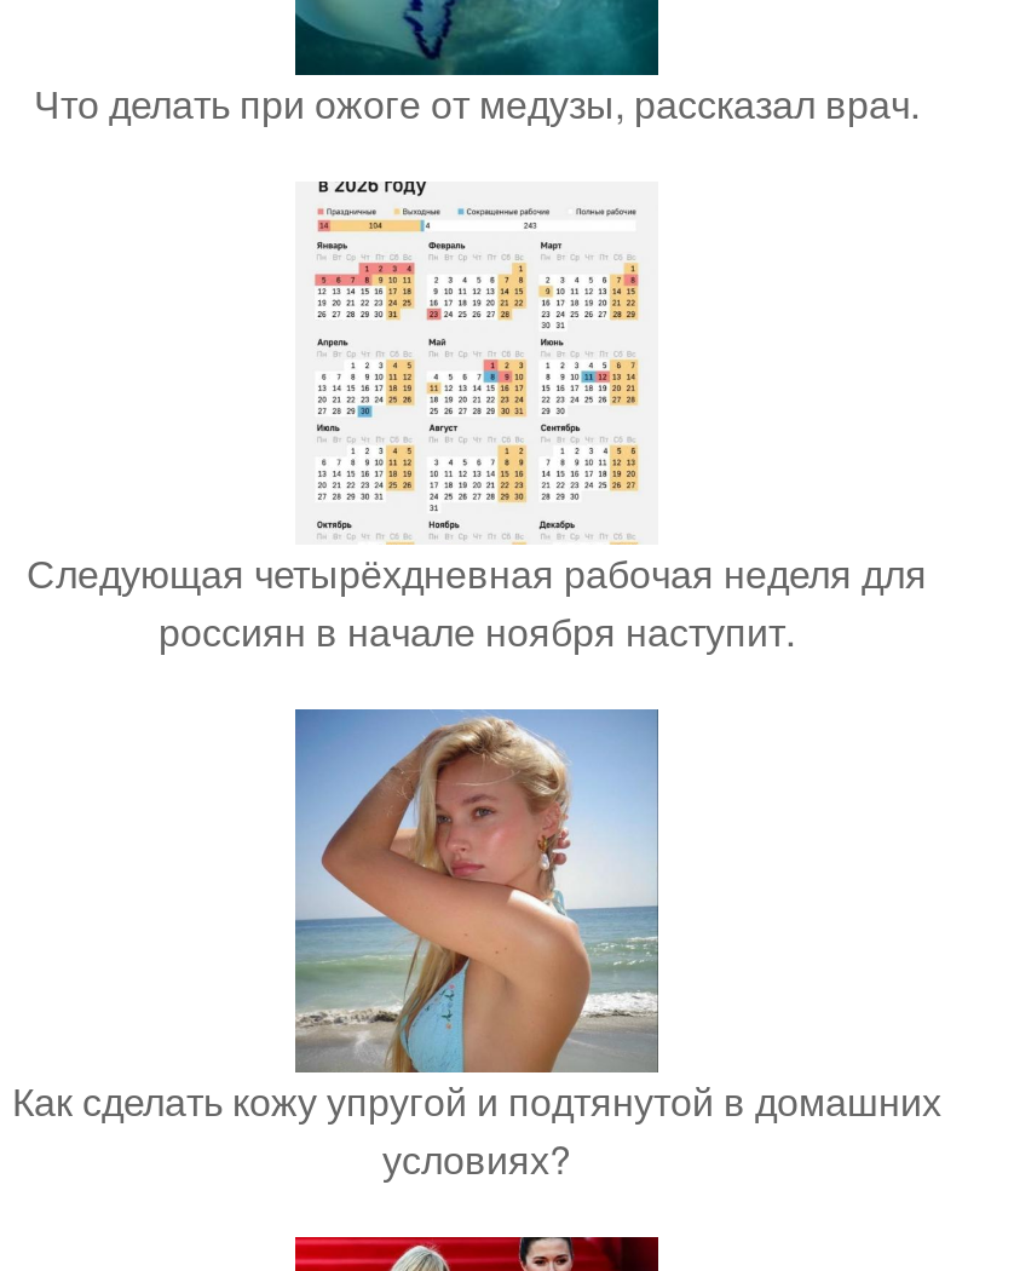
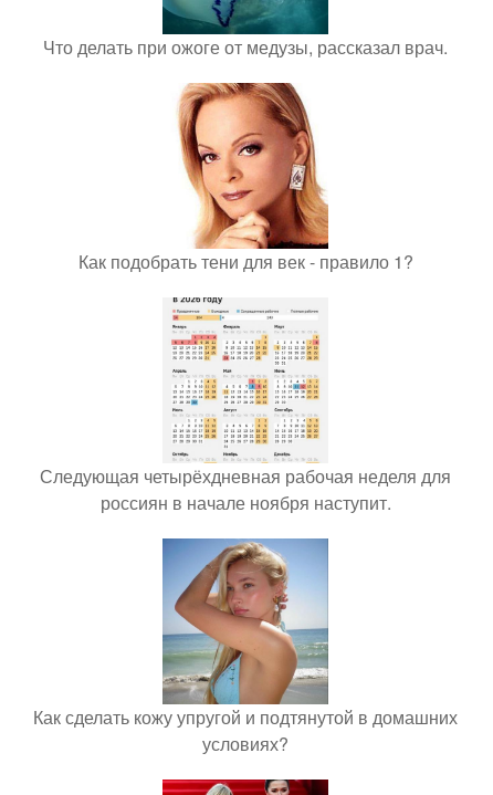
+ [image]
+ Как подобрать тени для век - правило 1?
